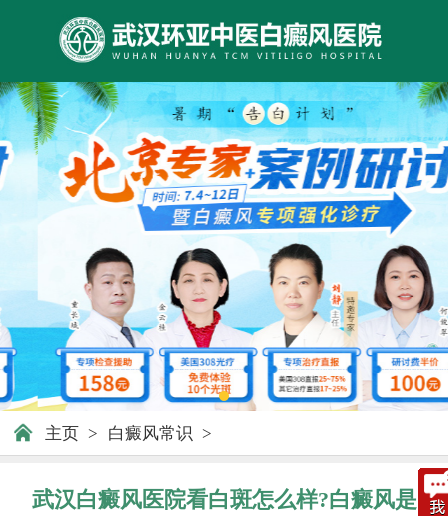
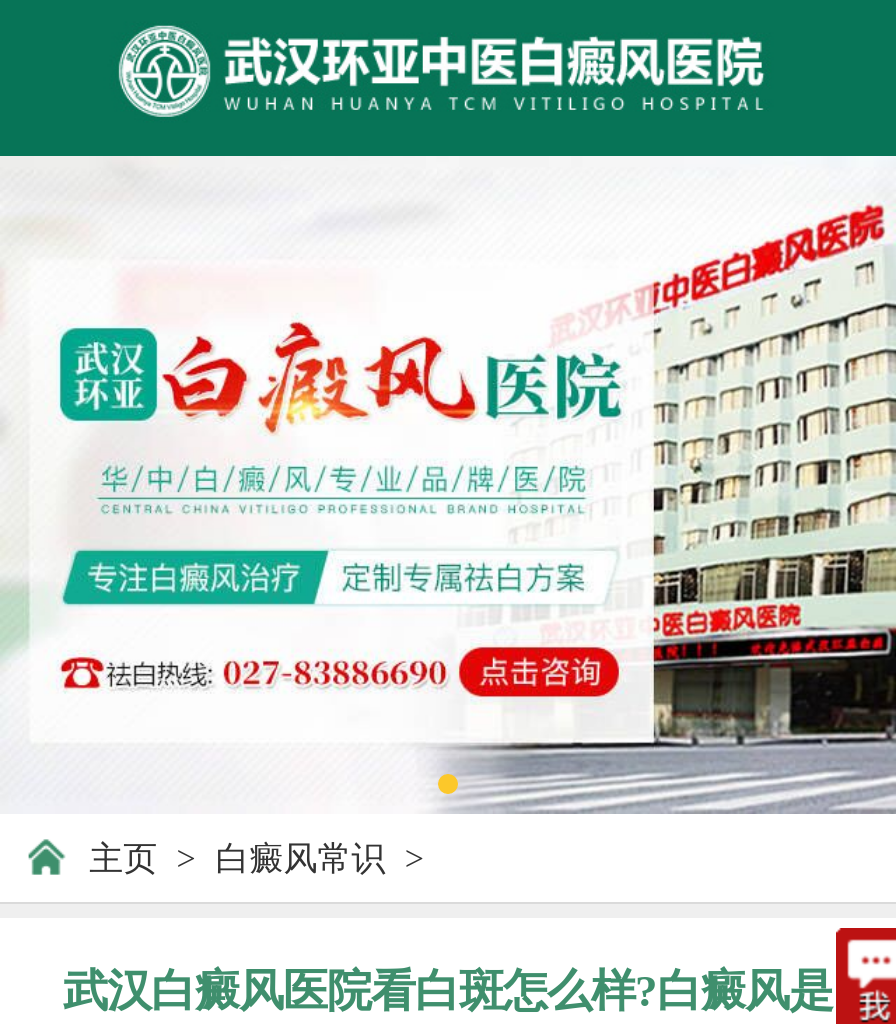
- [image]
+ [image]
